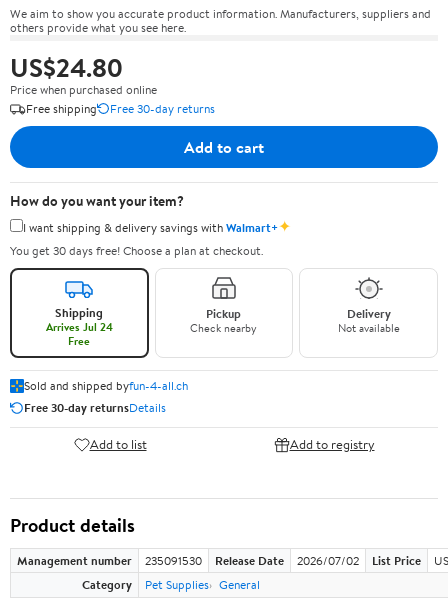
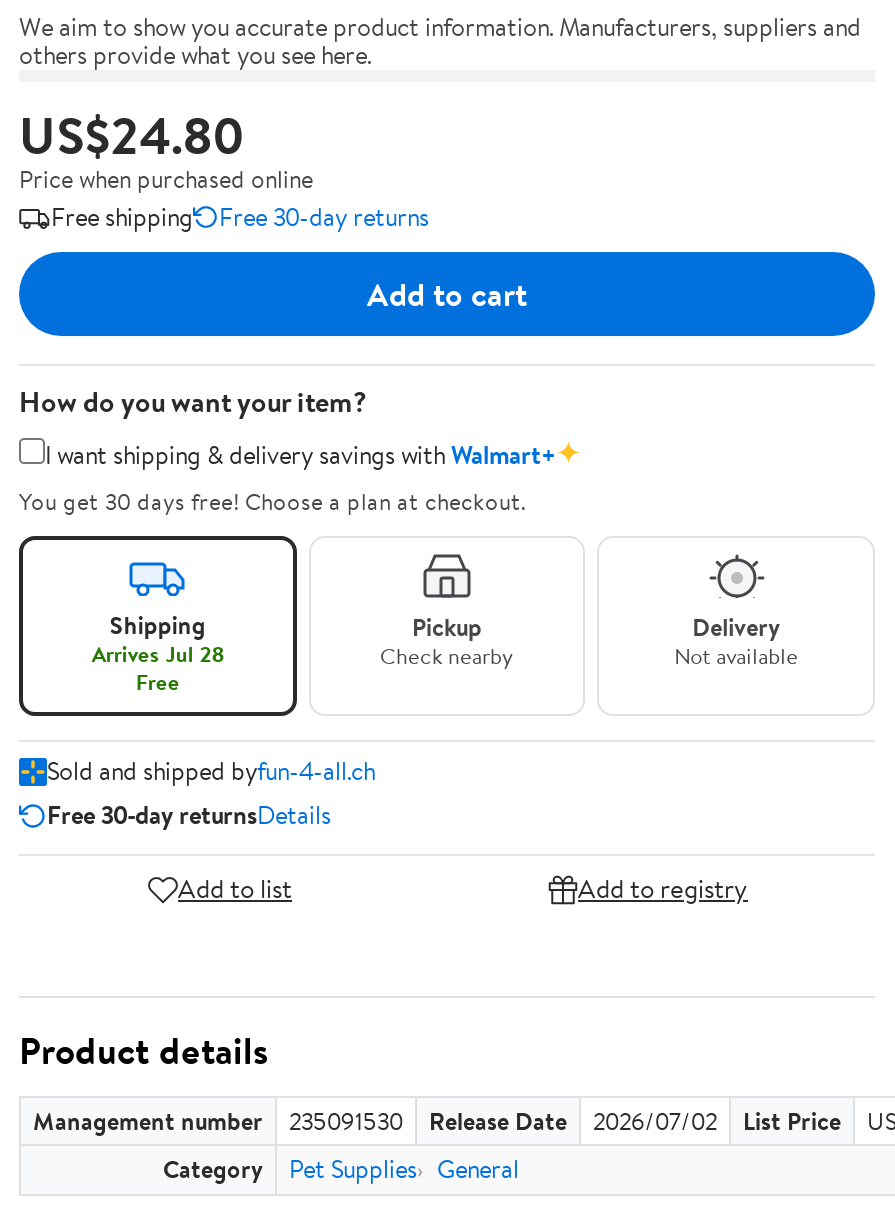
- Arrives Jul 24
+ Arrives Jul 28
